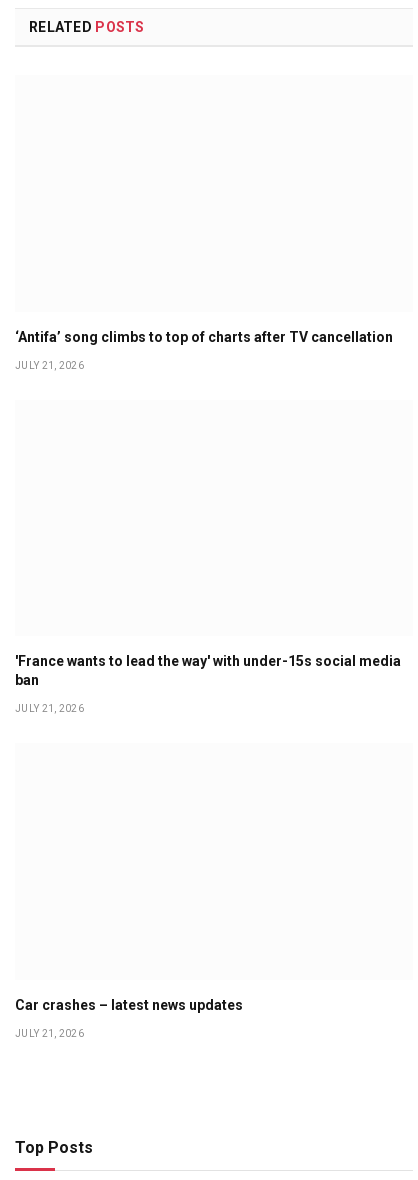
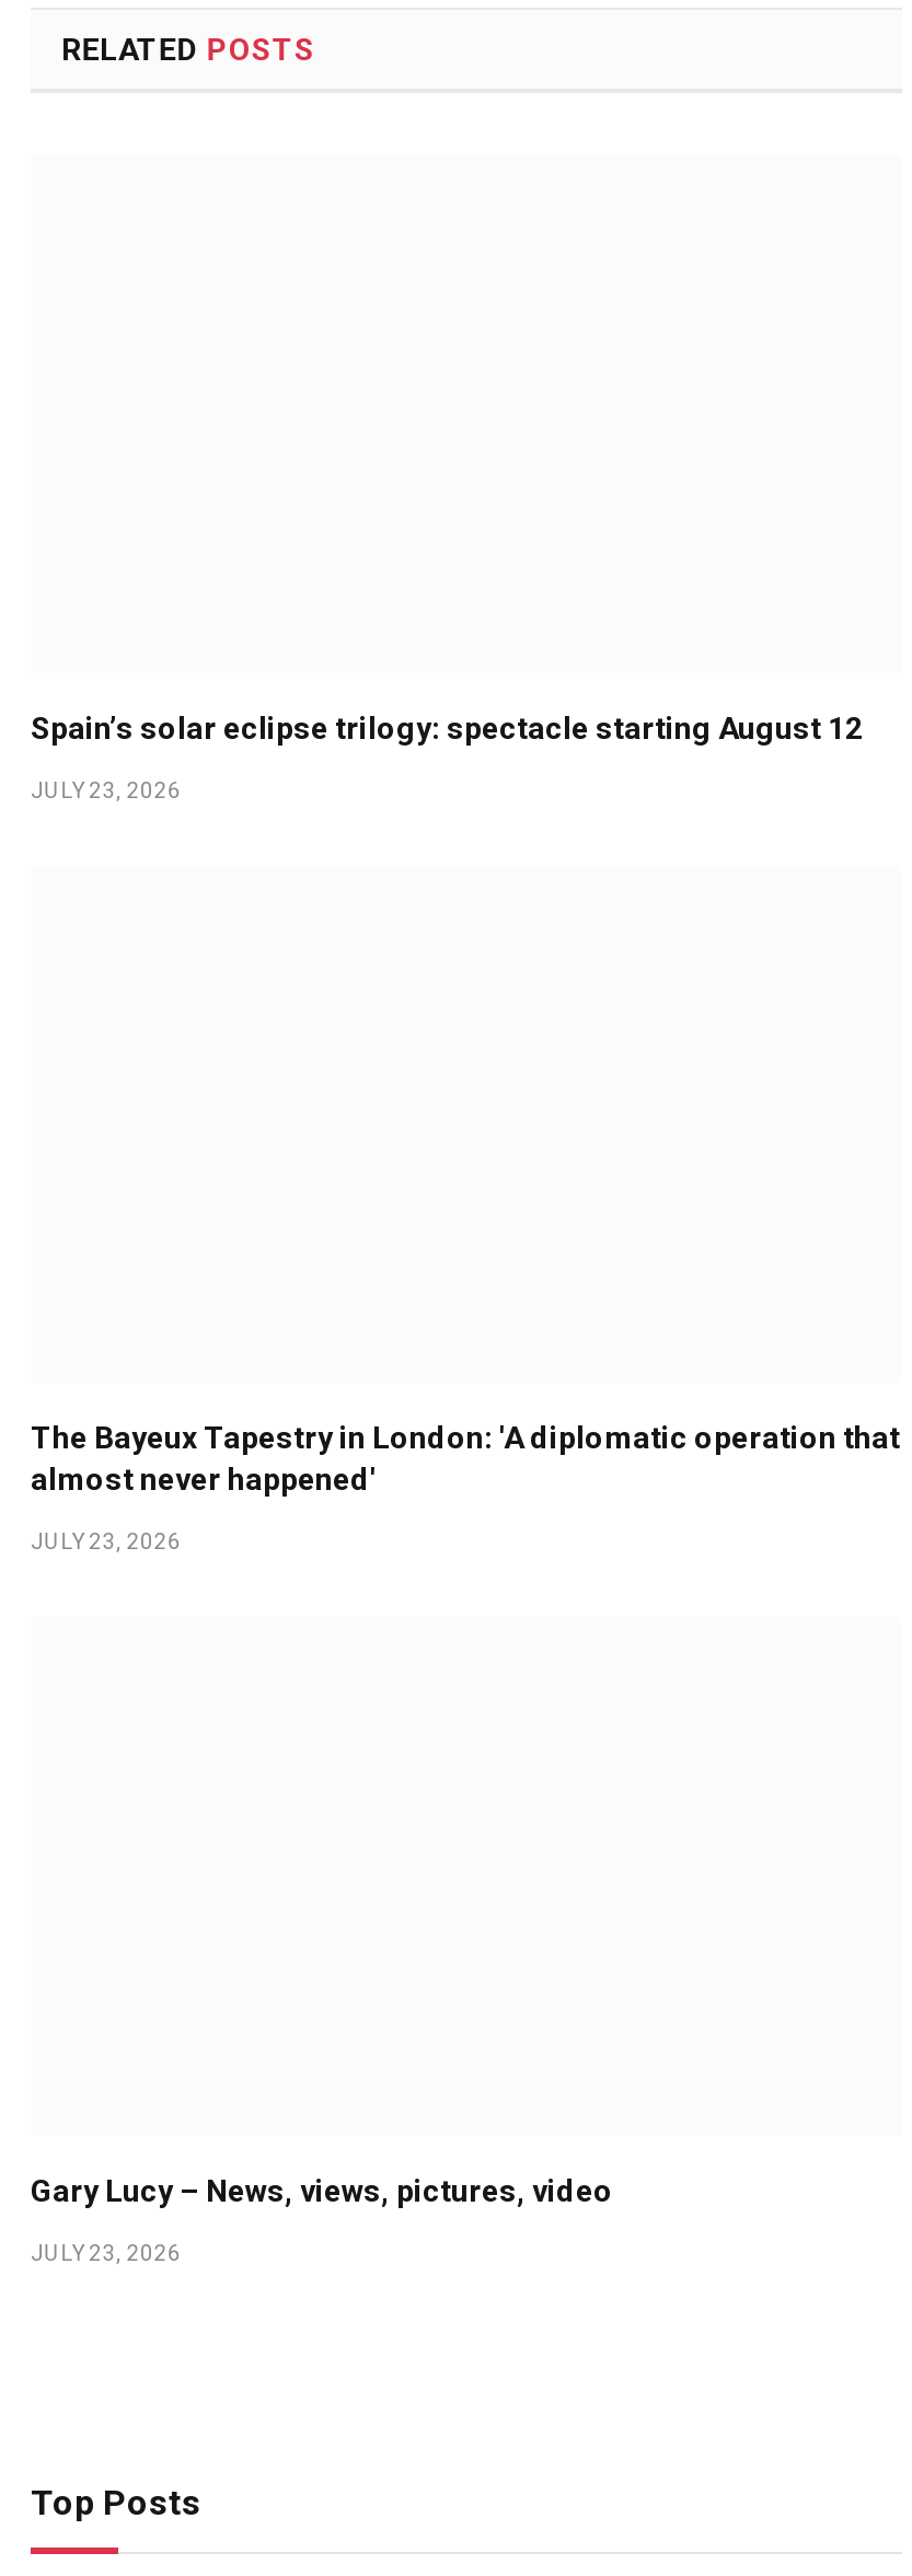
- ‘Antifa’ song climbs to top of charts after TV cancellation
+ Spain’s solar eclipse trilogy: spectacle starting August 12

- JULY 21, 2026
+ JULY 23, 2026

- 'France wants to lead the way' with under-15s social media
- ban
+ The Bayeux Tapestry in London: 'A diplomatic operation that
+ almost never happened'

- JULY 21, 2026
+ JULY 23, 2026

- Car crashes – latest news updates
+ Gary Lucy – News, views, pictures, video

- JULY 21, 2026
+ JULY 23, 2026
